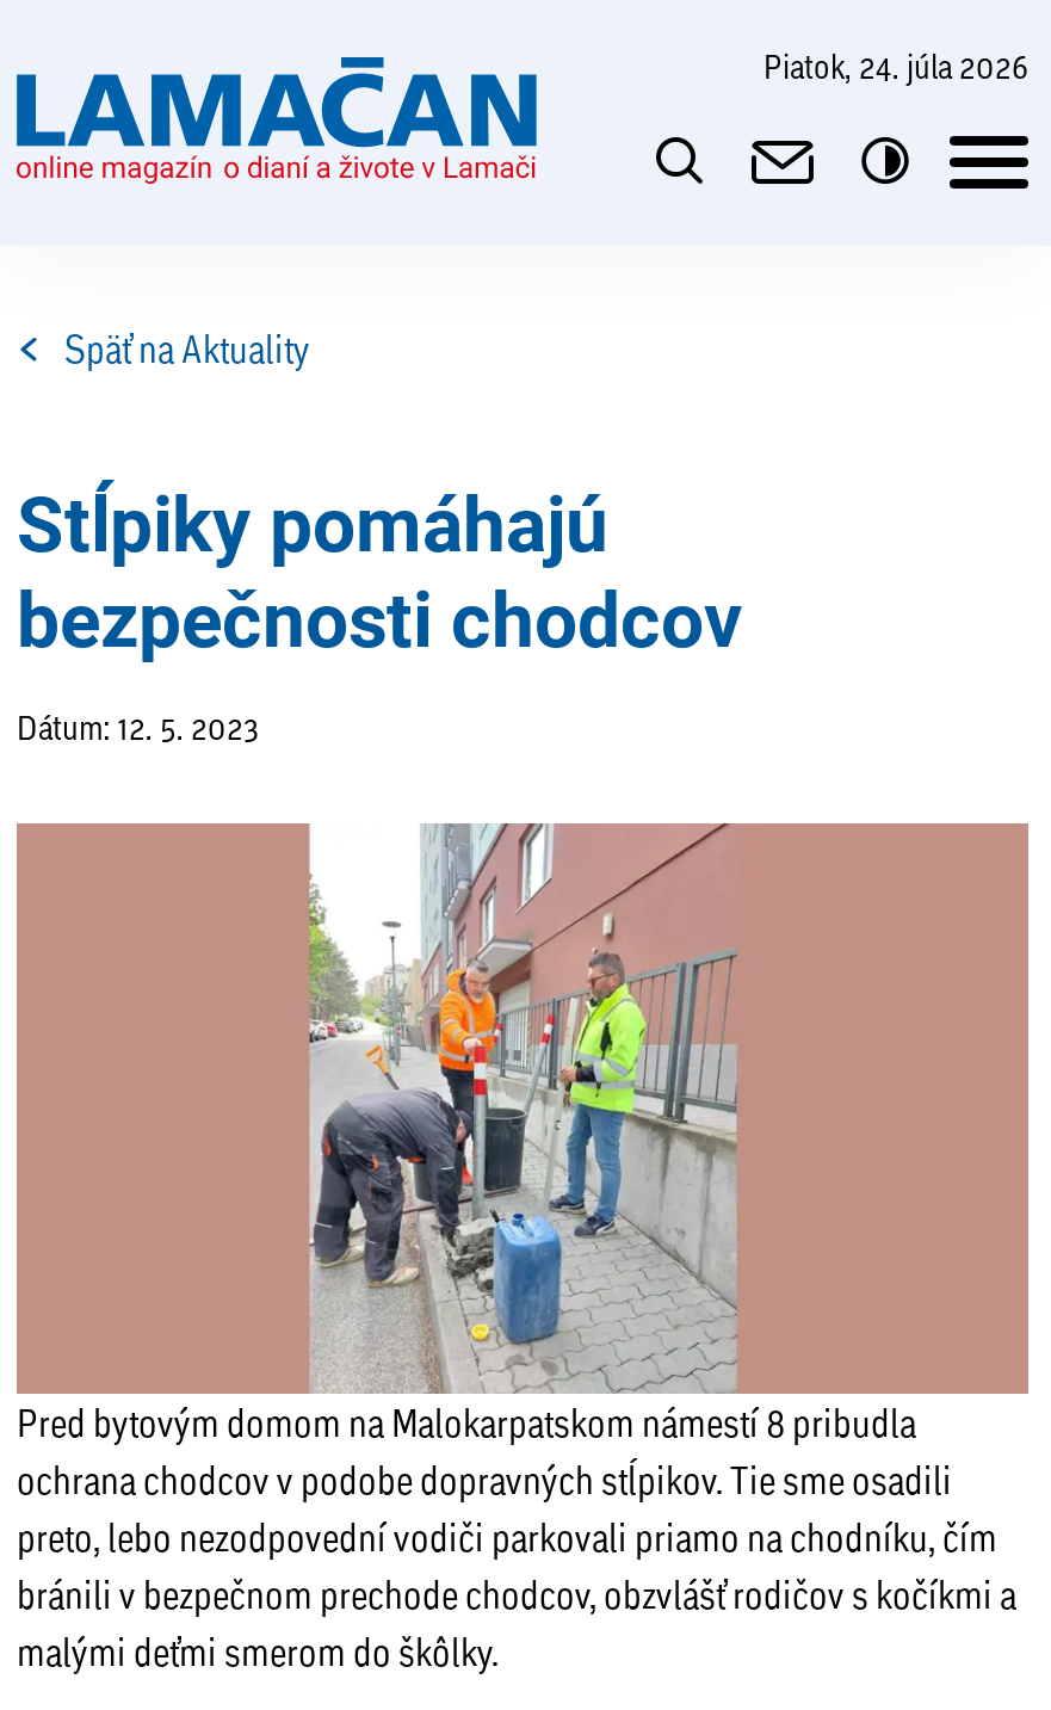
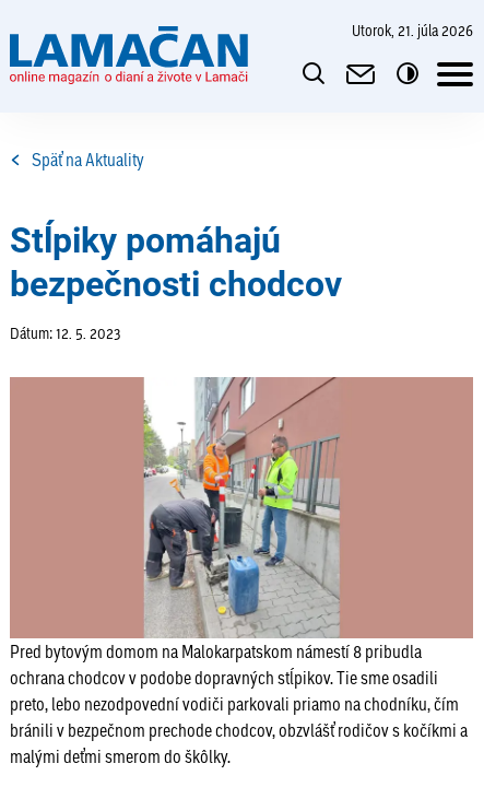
- piatok, 24. júla 2026
+ utorok, 21. júla 2026
